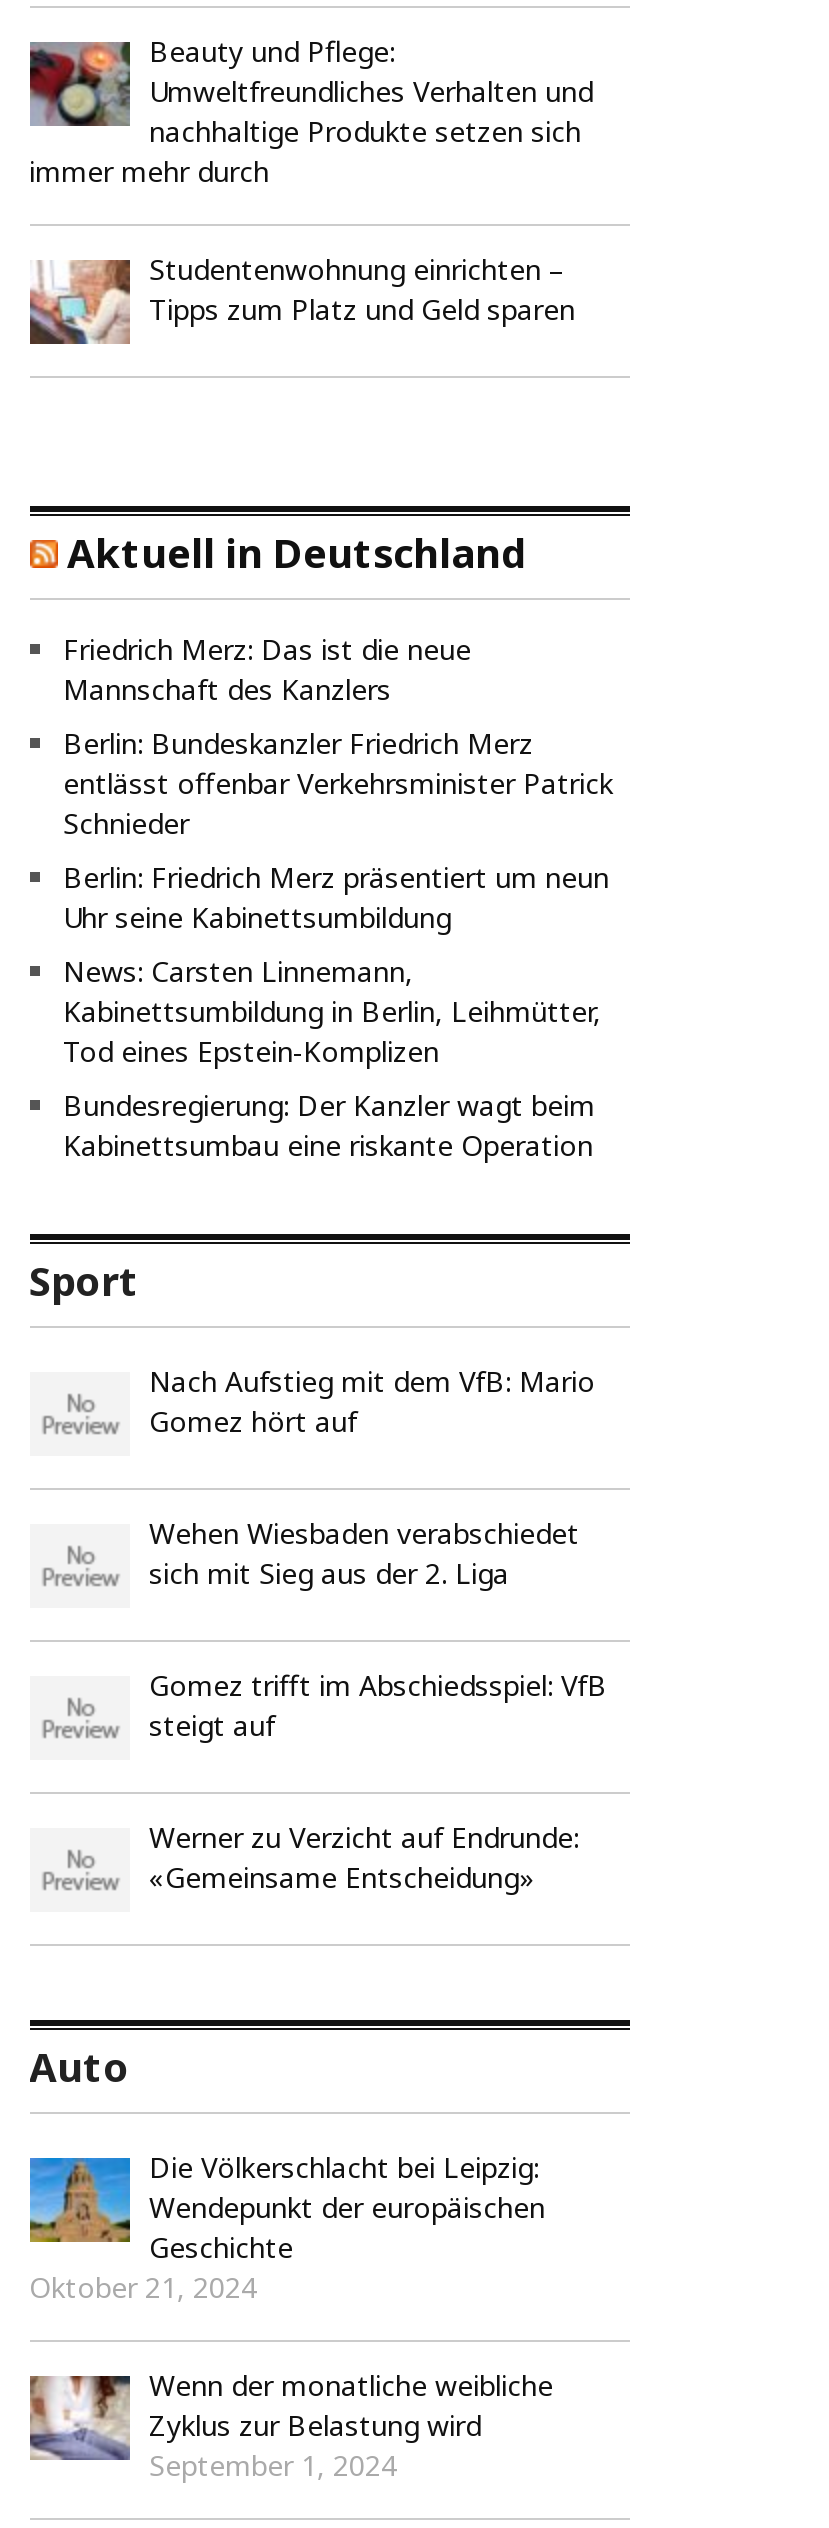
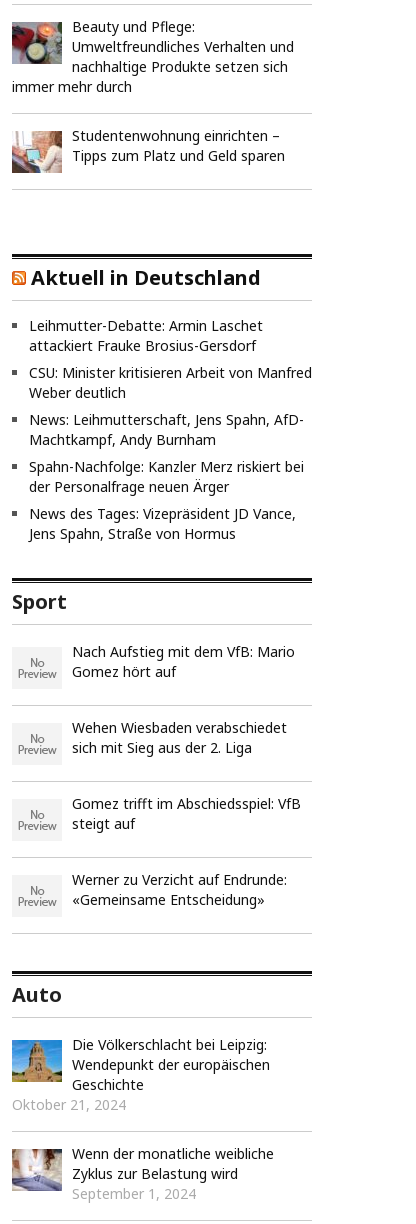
- Friedrich Merz: Das ist die neue
- Mannschaft des Kanzlers
- Berlin: Bundeskanzler Friedrich Merz
- entlässt offenbar Verkehrsminister Patrick
- Schnieder
- Berlin: Friedrich Merz präsentiert um neun
- Uhr seine Kabinettsumbildung
- News: Carsten Linnemann,
- Kabinettsumbildung in Berlin, Leihmütter,
- Tod eines Epstein-Komplizen
- Bundesregierung: Der Kanzler wagt beim
- Kabinettsumbau eine riskante Operation
+ Leihmutter-Debatte: Armin Laschet
+ attackiert Frauke Brosius-Gersdorf
+ CSU: Minister kritisieren Arbeit von Manfred
+ Weber deutlich
+ News: Leihmutterschaft, Jens Spahn, AfD-
+ Machtkampf, Andy Burnham
+ Spahn-Nachfolge: Kanzler Merz riskiert bei
+ der Personalfrage neuen Ärger
+ News des Tages: Vizepräsident JD Vance,
+ Jens Spahn, Straße von Hormus
